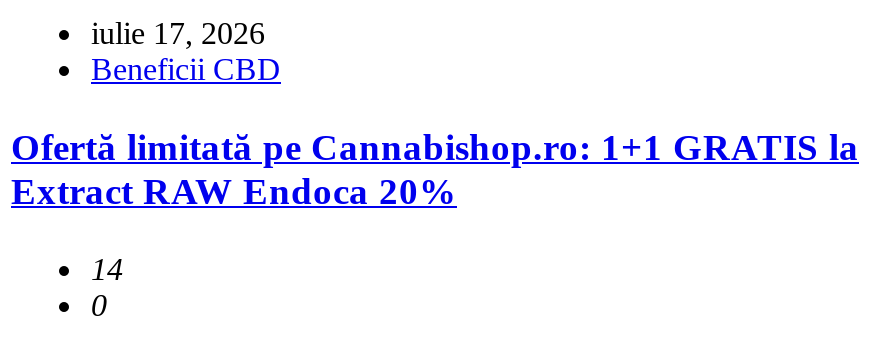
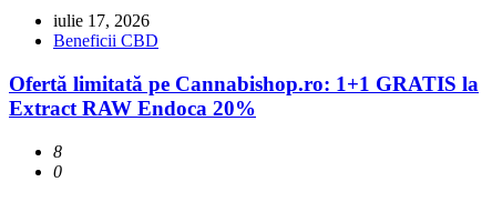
- 14
+ 8
